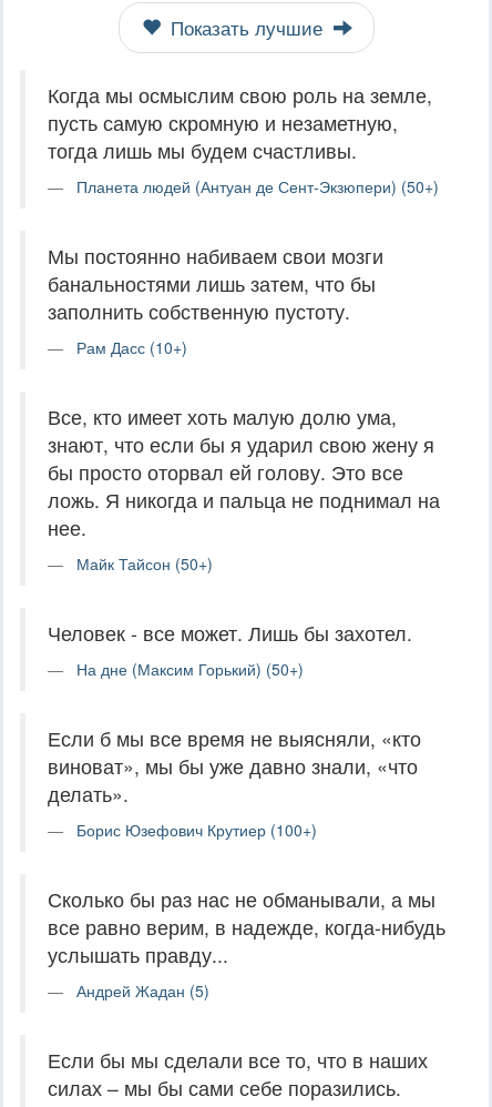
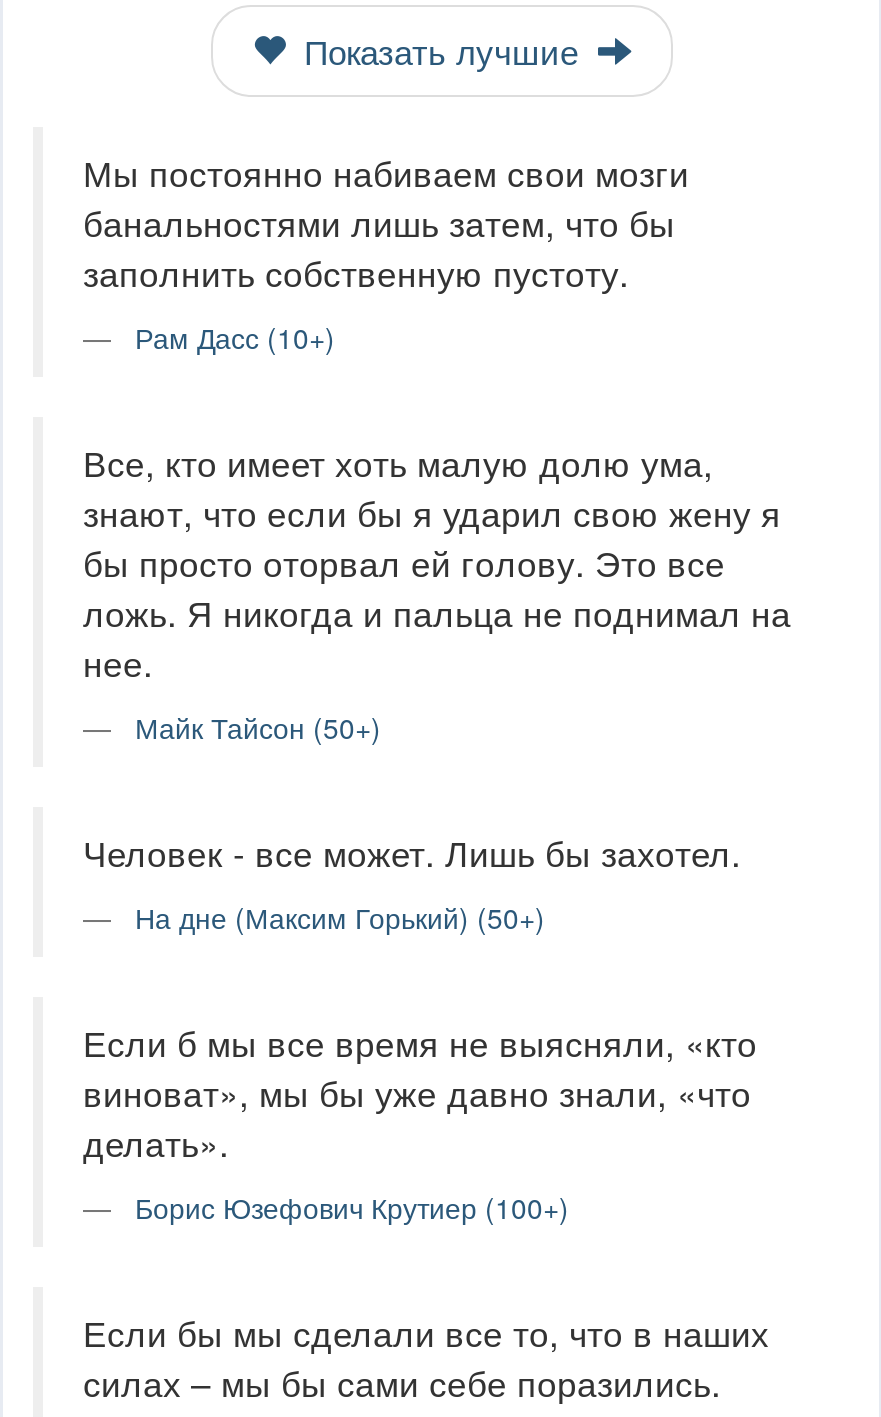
- Когда мы осмыслим свою роль на земле,
- пусть самую скромную и незаметную,
- тогда лишь мы будем счастливы.
- Планета людей (Антуан де Сент-Экзюпери) (50+)

- Сколько бы раз нас не обманывали, а мы
- все равно верим, в надежде, когда-нибудь
- услышать правду...
- Андрей Жадан (5)
